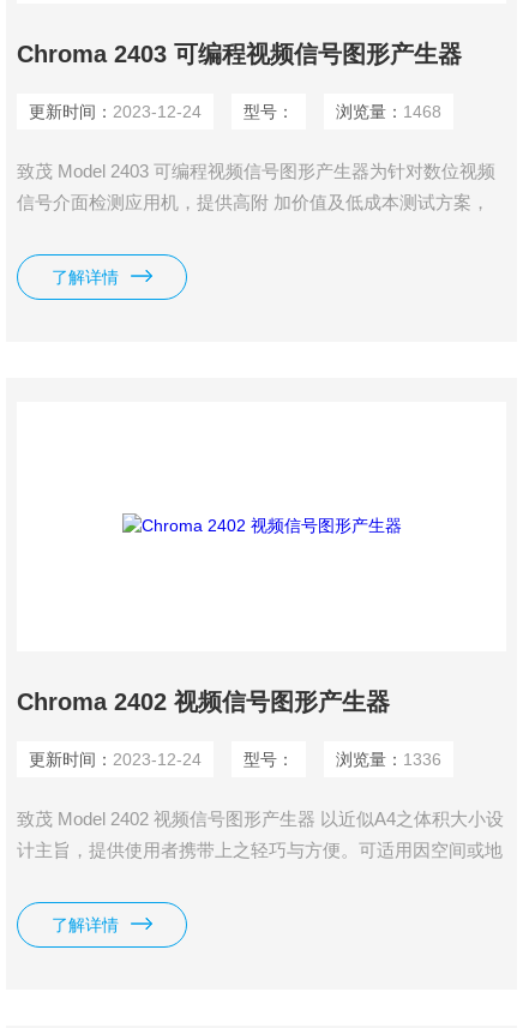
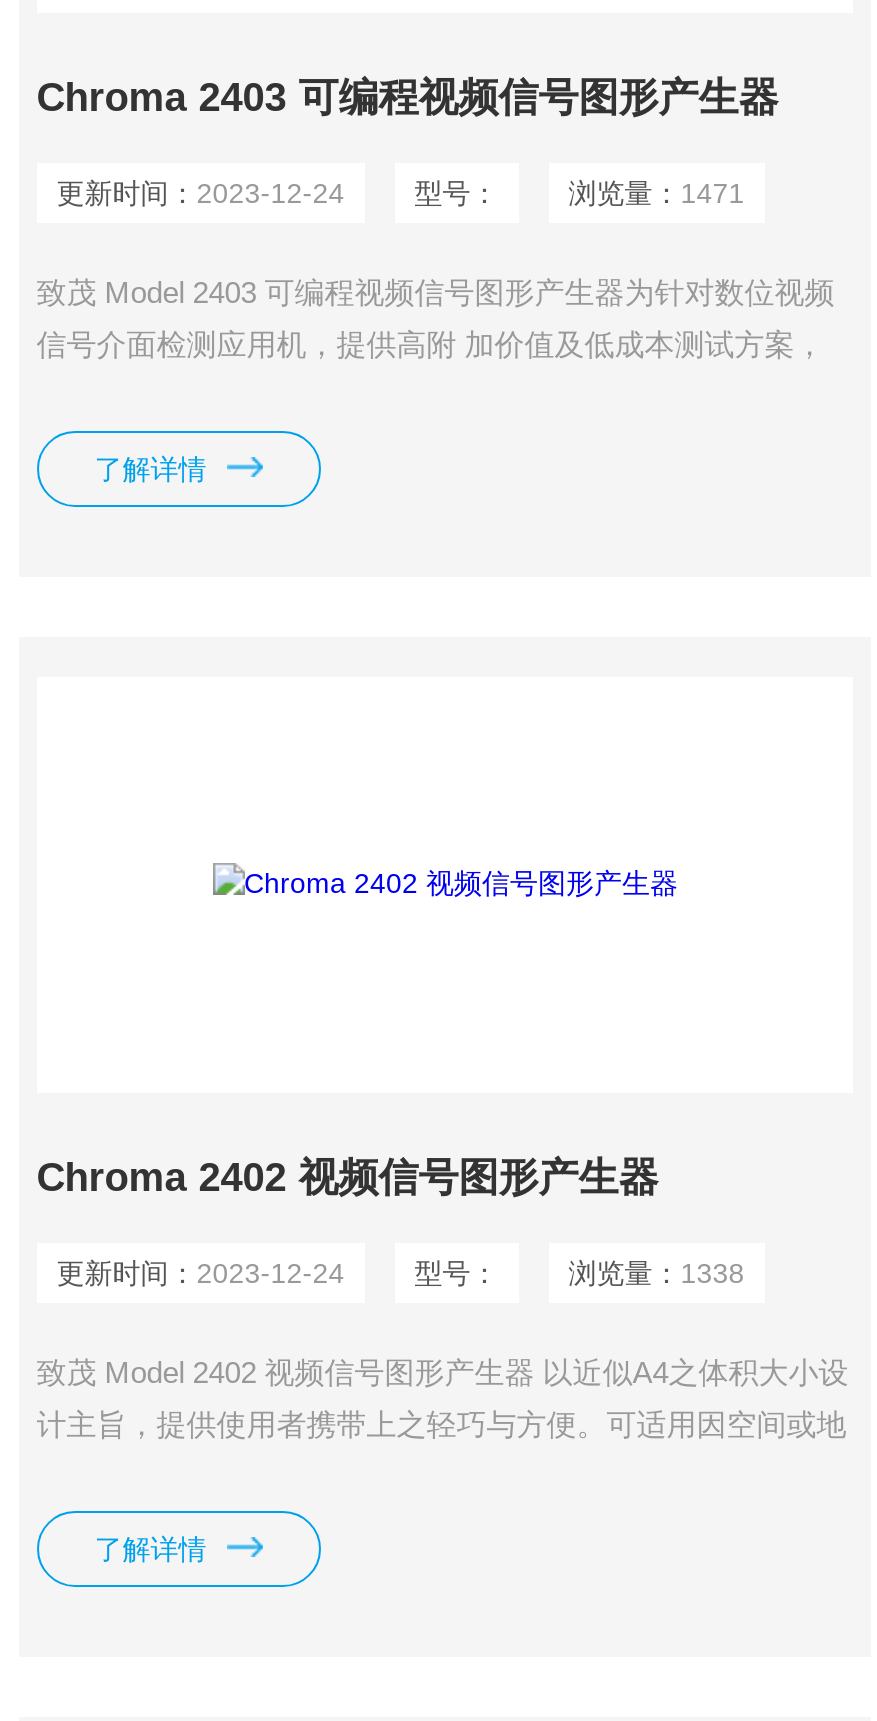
- 浏览量：1468
+ 浏览量：1471

- 浏览量：1336
+ 浏览量：1338
